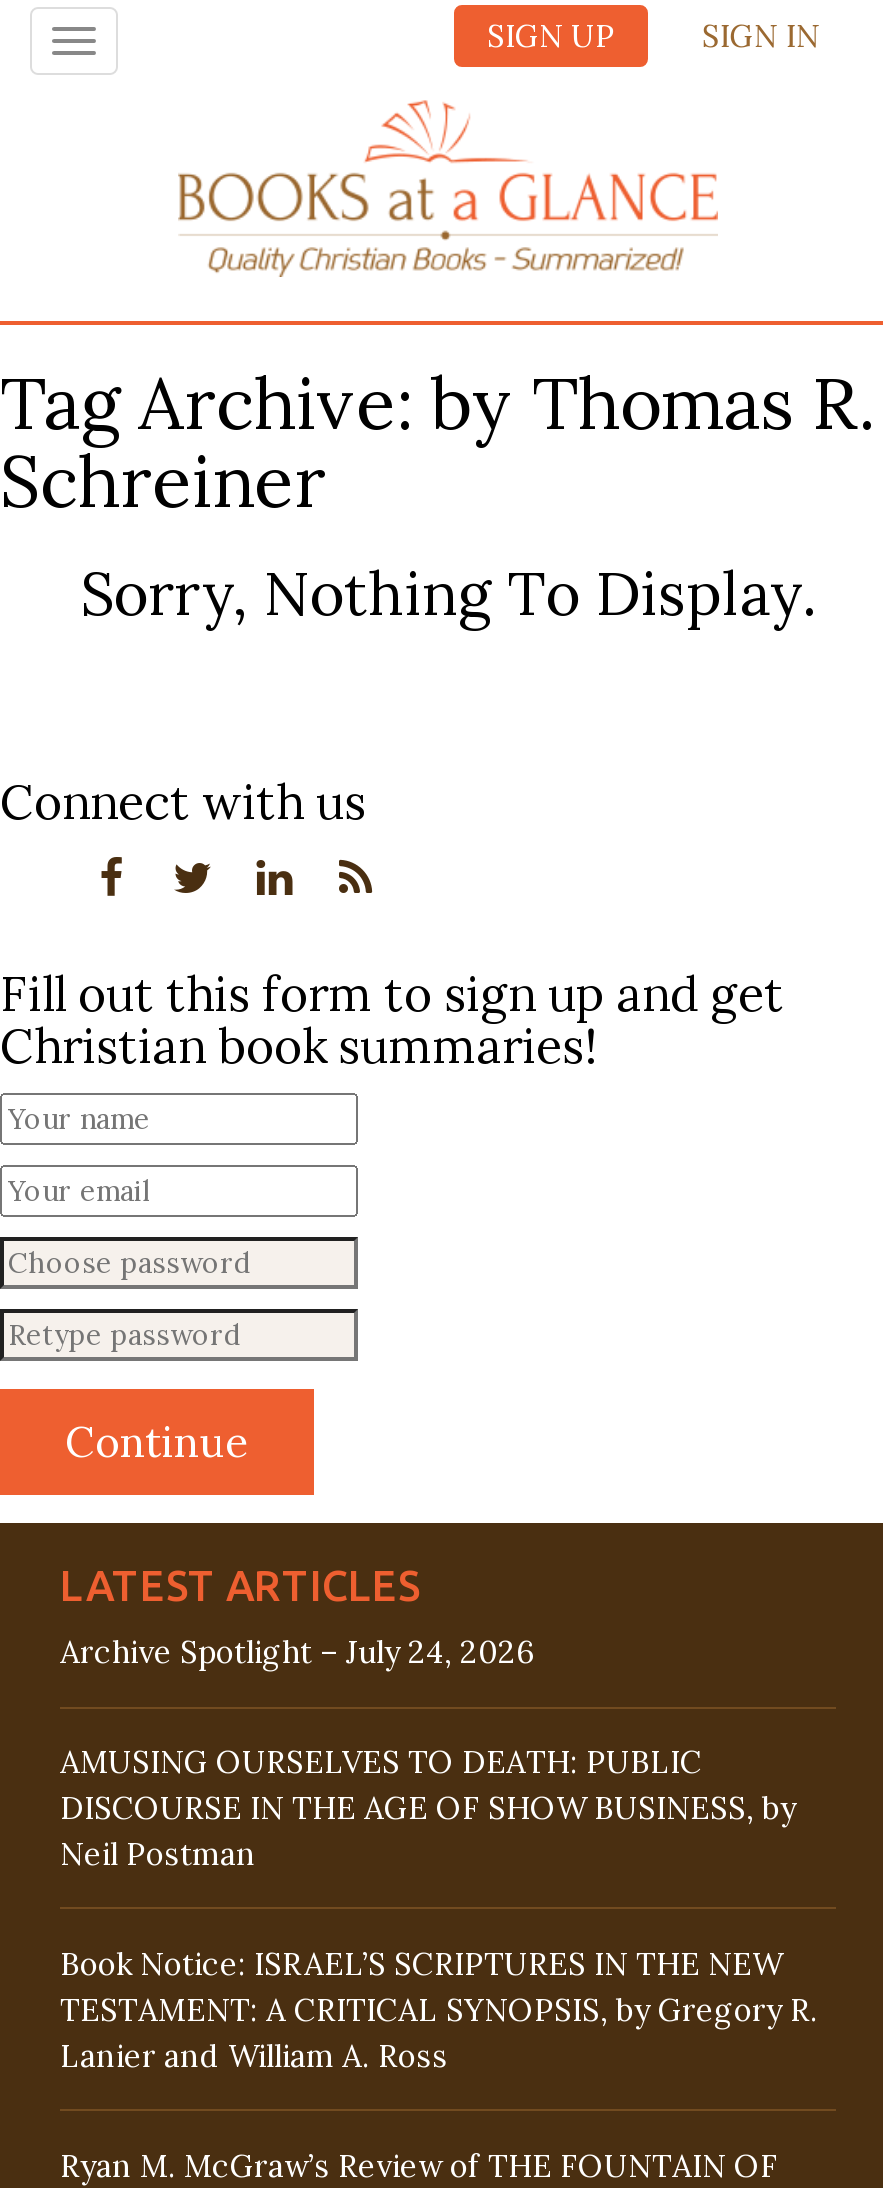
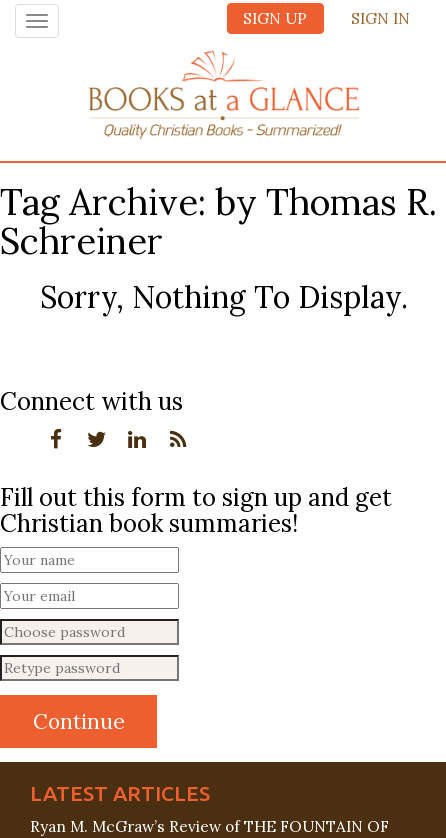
- Archive Spotlight – July 24, 2026
- AMUSING OURSELVES TO DEATH: PUBLIC
- DISCOURSE IN THE AGE OF SHOW BUSINESS, by
- Neil Postman
- Book Notice: ISRAEL’S SCRIPTURES IN THE NEW
- TESTAMENT: A CRITICAL SYNOPSIS, by Gregory R.
- Lanier and William A. Ross
